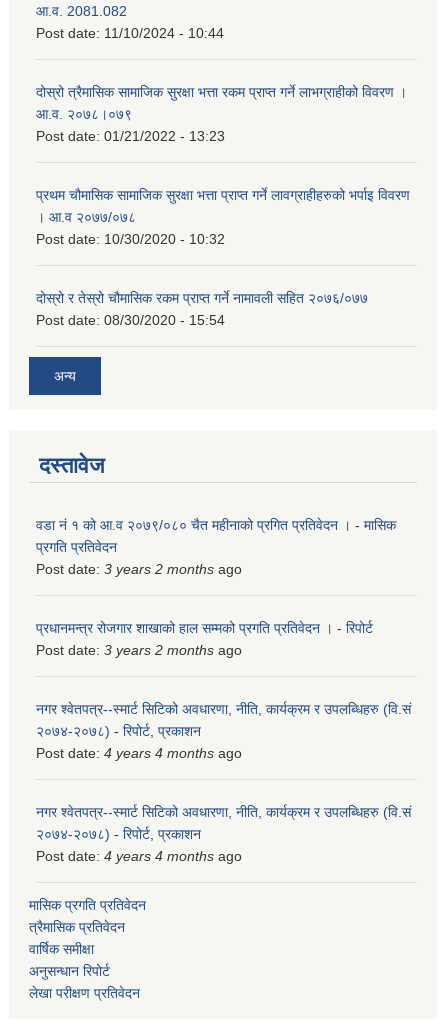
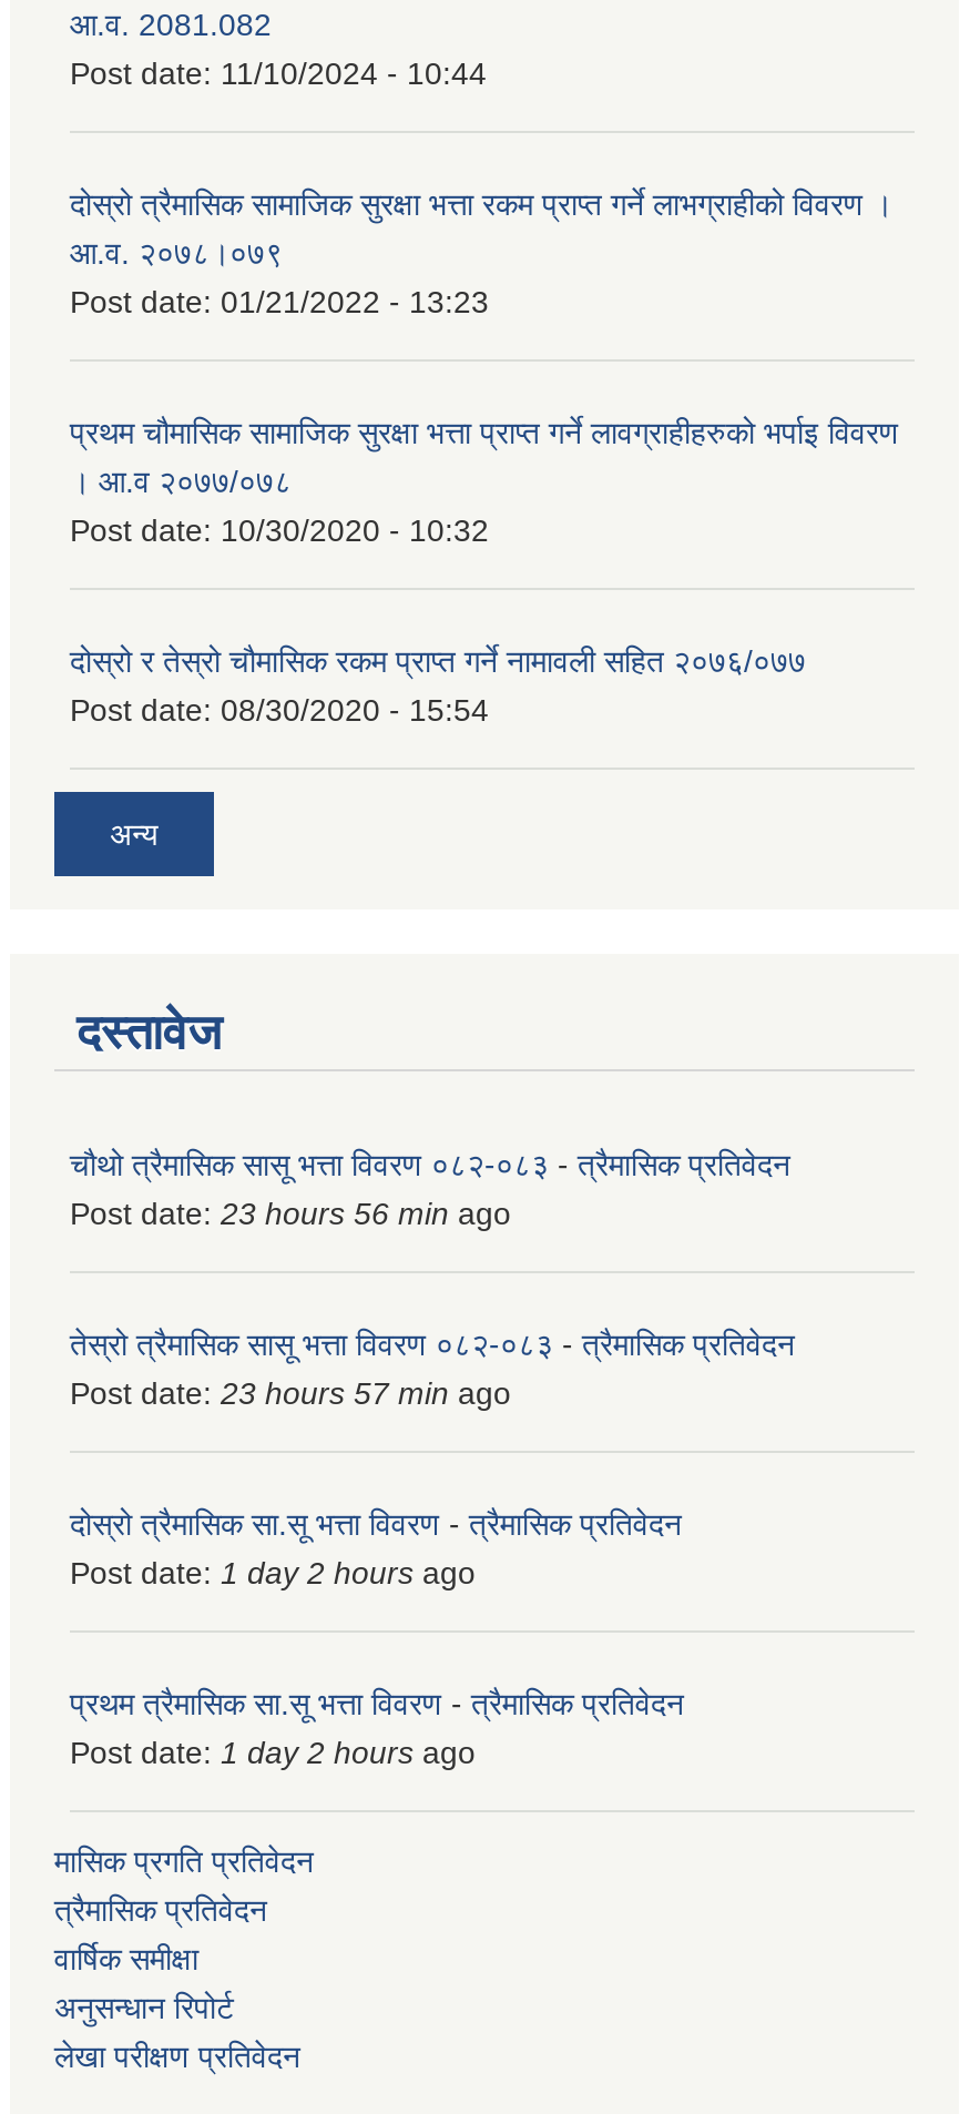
- वडा नं १ को आ.व २०७९/०८० चैत महीनाको प्रगित प्रतिवेदन । - मासिक
- प्रगति प्रतिवेदन
- Post date: 3 years 2 months ago
+ चौथो त्रैमासिक सासू भत्ता विवरण ०८२-०८३ - त्रैमासिक प्रतिवेदन
+ Post date: 23 hours 56 min ago

- प्रधानमन्त्र रोजगार शाखाको हाल सम्मको प्रगति प्रतिवेदन । - रिपोर्ट
- Post date: 3 years 2 months ago
+ तेस्रो त्रैमासिक सासू भत्ता विवरण ०८२-०८३ - त्रैमासिक प्रतिवेदन
+ Post date: 23 hours 57 min ago

- नगर श्वेतपत्र--स्मार्ट सिटिको अवधारणा, नीति, कार्यक्रम र उपलब्धिहरु (वि.सं
- २०७४-२०७८) - रिपोर्ट, प्रकाशन
- Post date: 4 years 4 months ago
+ दोस्रो त्रैमासिक सा.सू भत्ता विवरण - त्रैमासिक प्रतिवेदन
+ Post date: 1 day 2 hours ago

- नगर श्वेतपत्र--स्मार्ट सिटिको अवधारणा, नीति, कार्यक्रम र उपलब्धिहरु (वि.सं
- २०७४-२०७८) - रिपोर्ट, प्रकाशन
- Post date: 4 years 4 months ago
+ प्रथम त्रैमासिक सा.सू भत्ता विवरण - त्रैमासिक प्रतिवेदन
+ Post date: 1 day 2 hours ago
